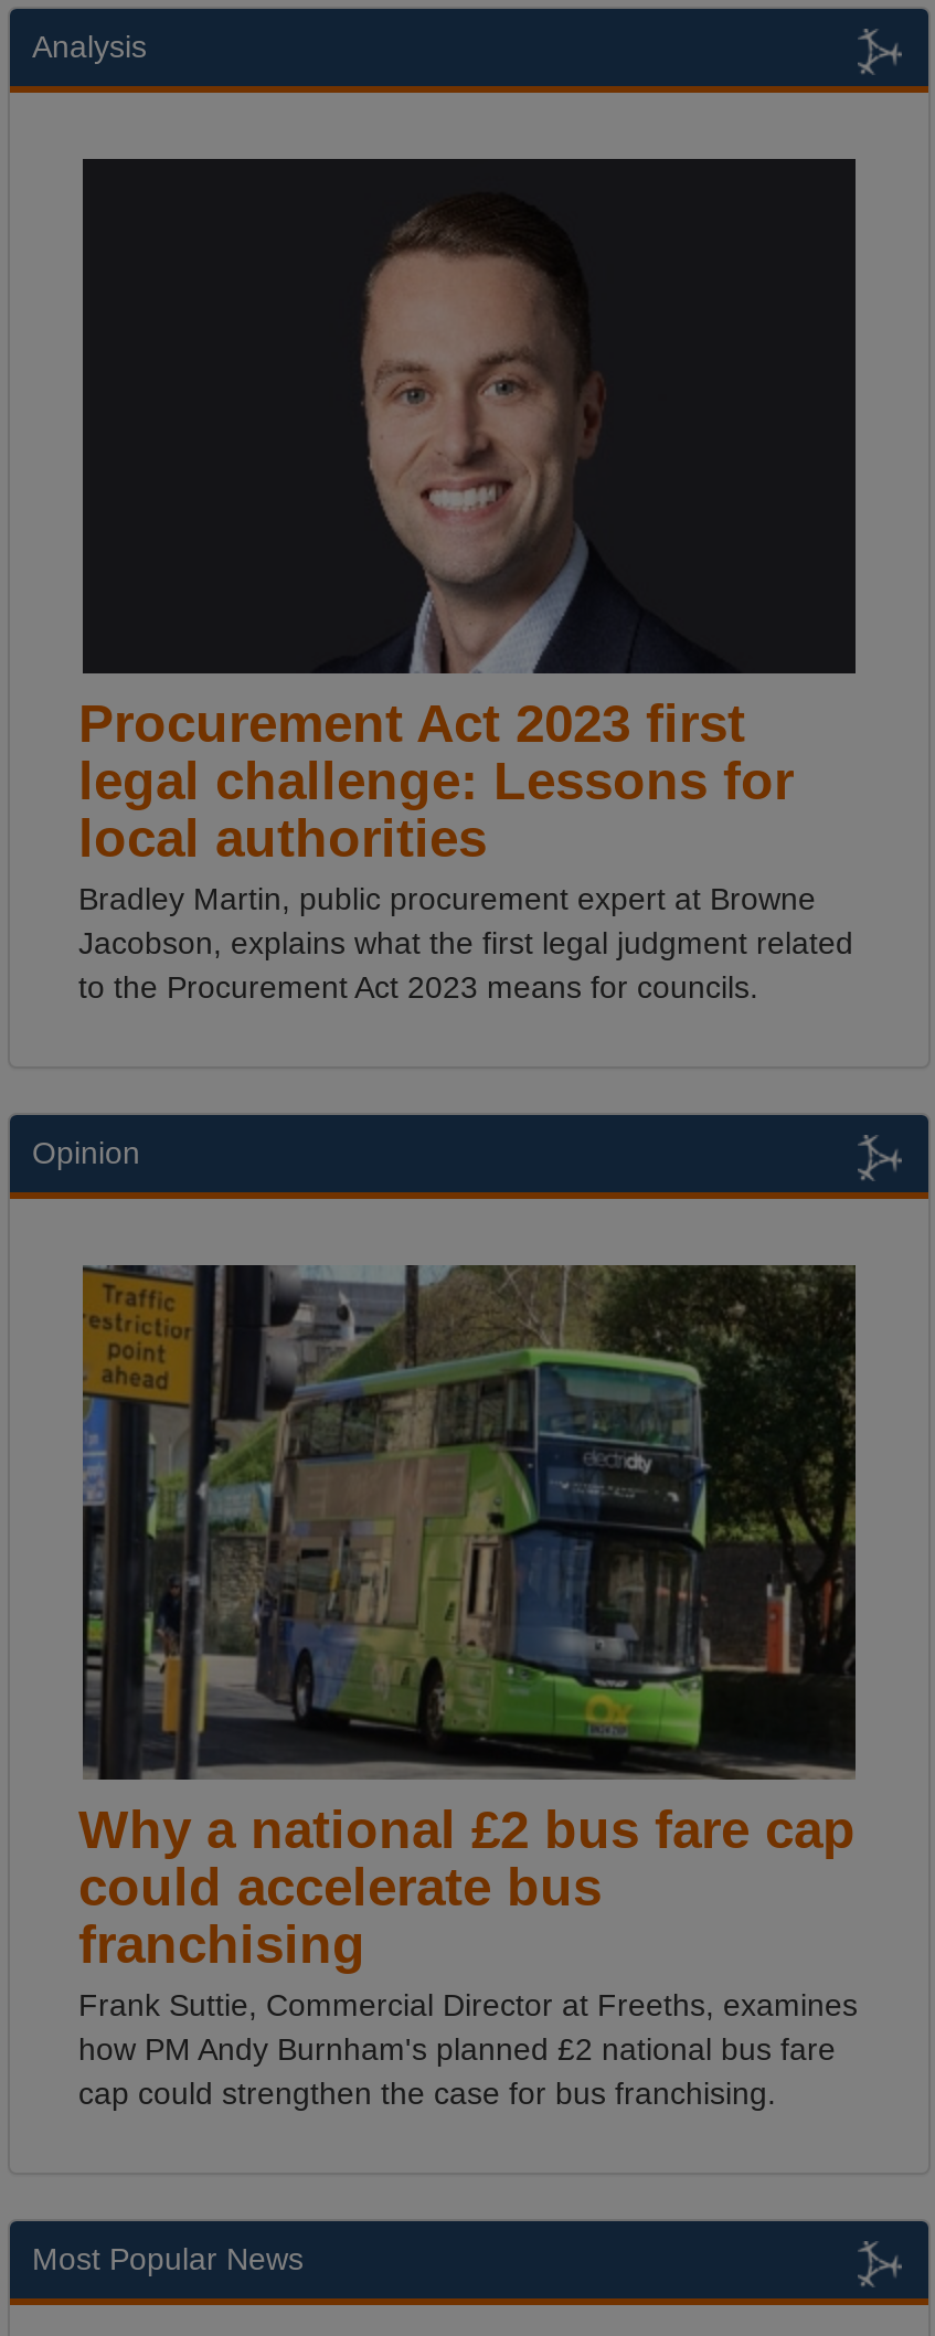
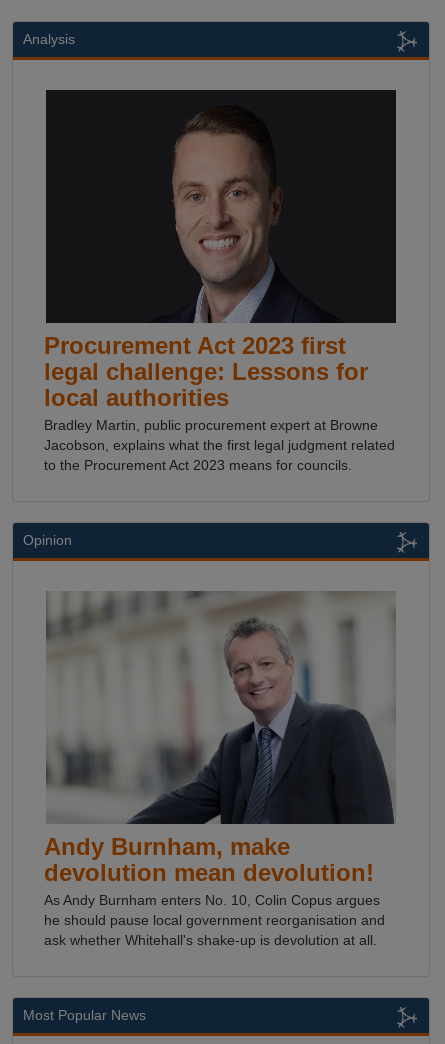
- [image]
- Why a national £2 bus fare cap
- could accelerate bus
- franchising
- Frank Suttie, Commercial Director at Freeths, examines
- how PM Andy Burnham's planned £2 national bus fare
- cap could strengthen the case for bus franchising.
+ [image]
+ Andy Burnham, make
+ devolution mean devolution!
+ As Andy Burnham enters No. 10, Colin Copus argues
+ he should pause local government reorganisation and
+ ask whether Whitehall's shake-up is devolution at all.
